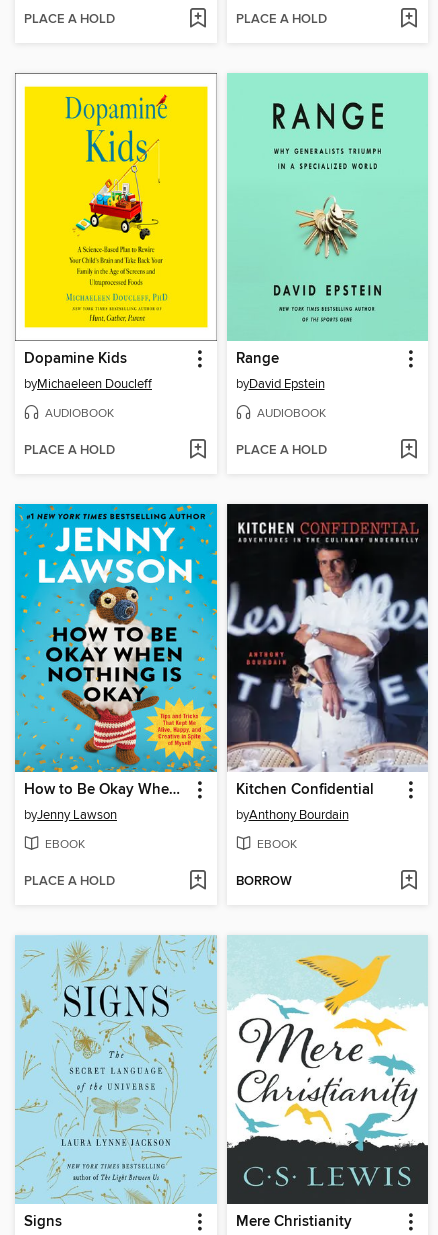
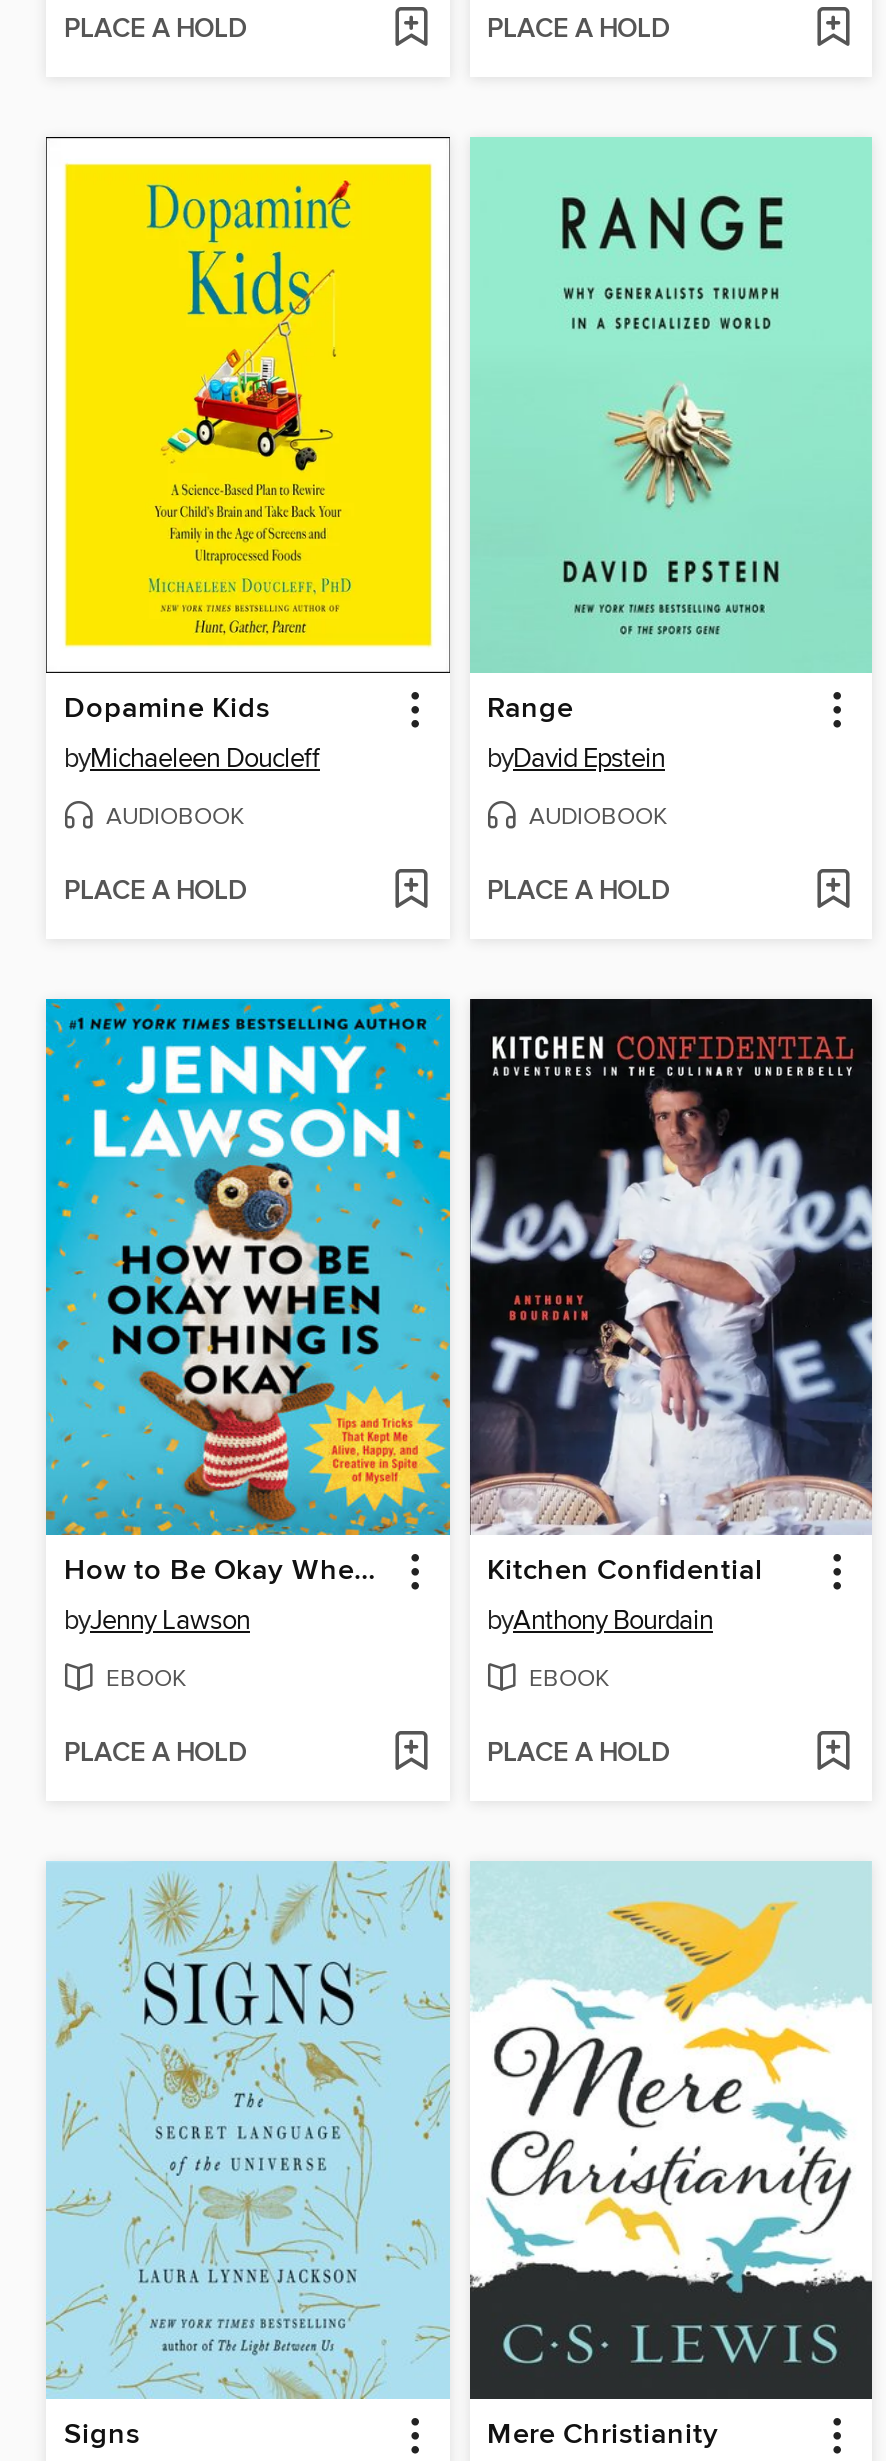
- BORROW
+ PLACE A HOLD
